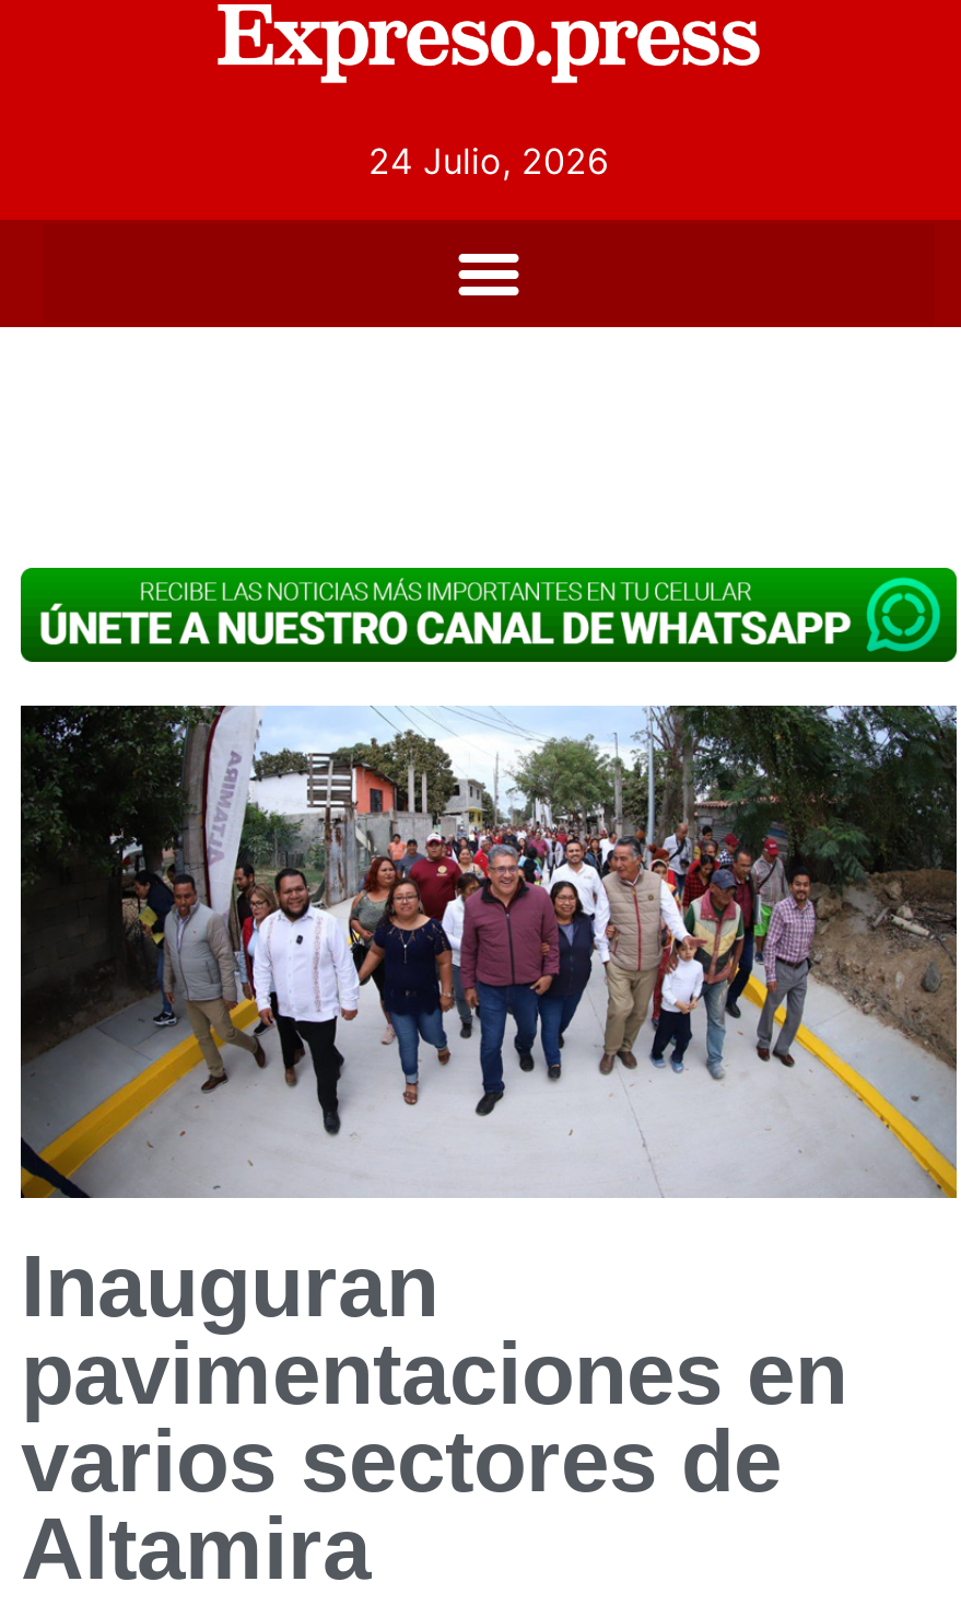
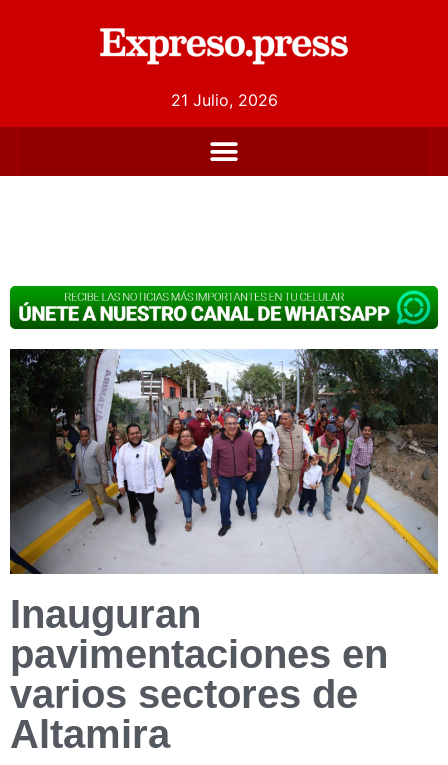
- 24 Julio, 2026
+ 21 Julio, 2026
